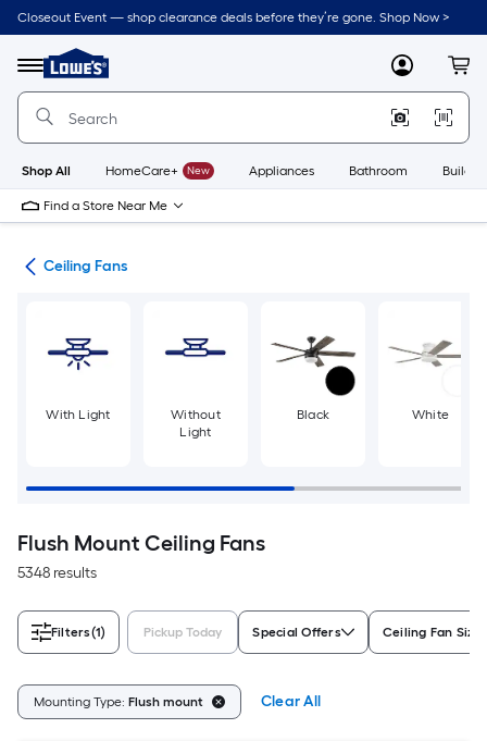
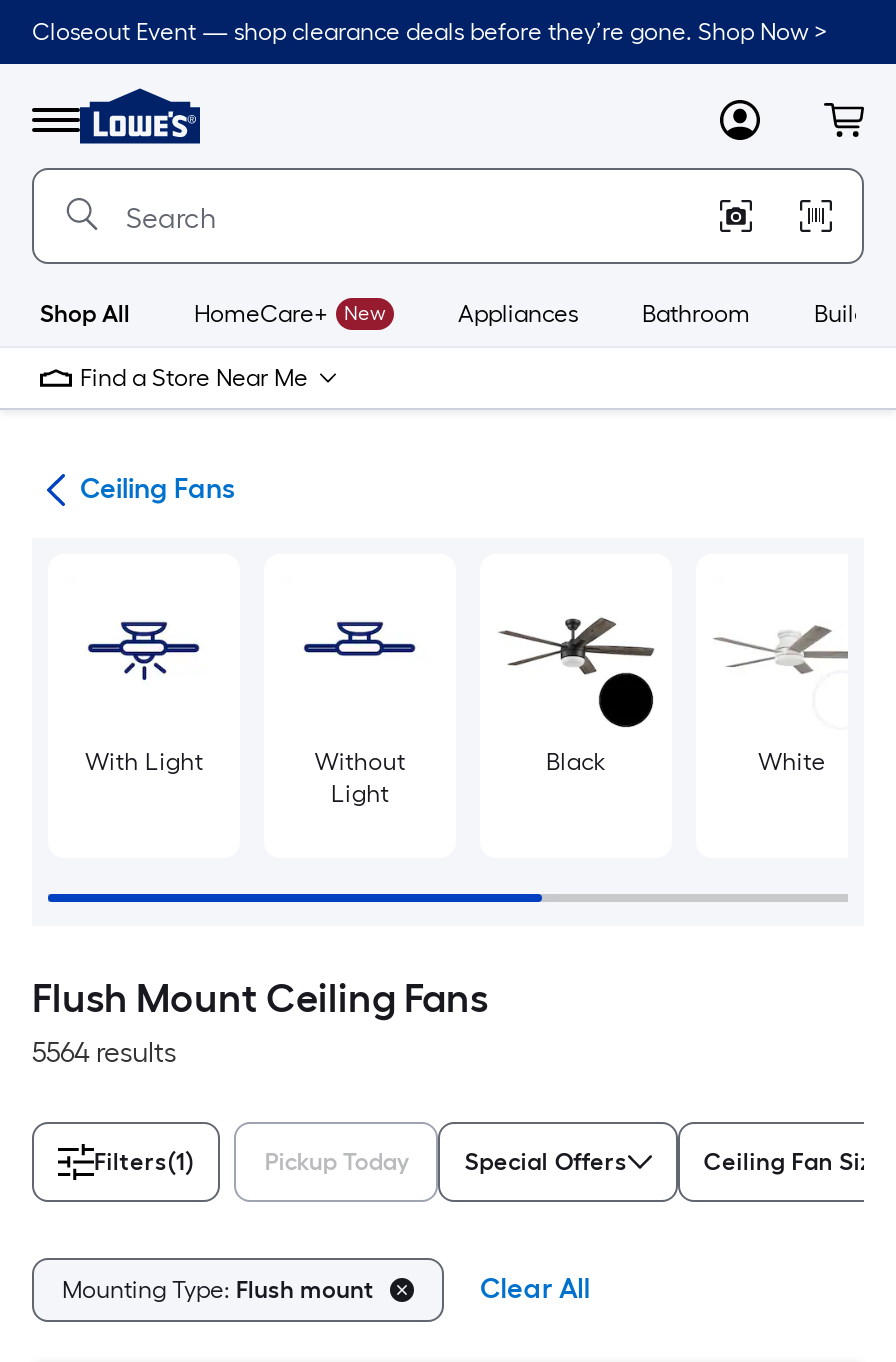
- 5348 results
+ 5564 results
